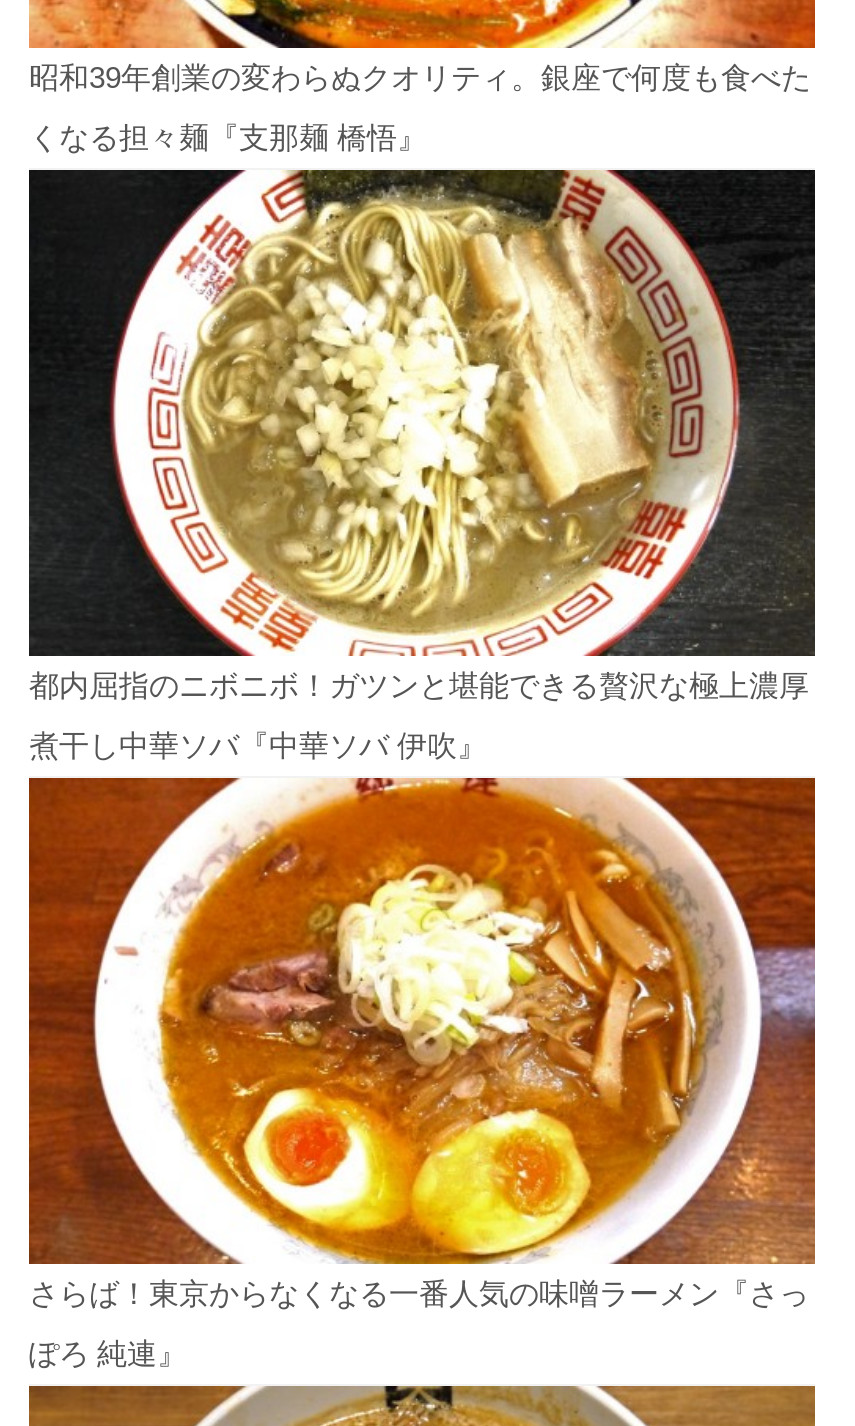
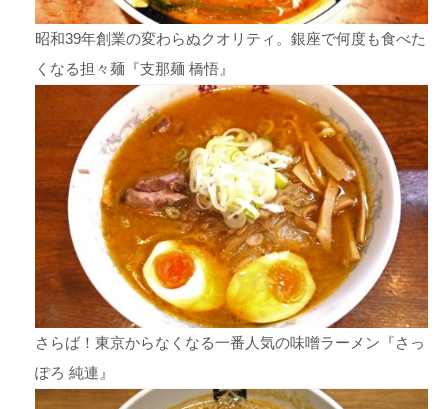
- [image]
- 都内屈指のニボニボ！ガツンと堪能できる贅沢な極上濃厚
- 煮干し中華ソバ『中華ソバ 伊吹』
